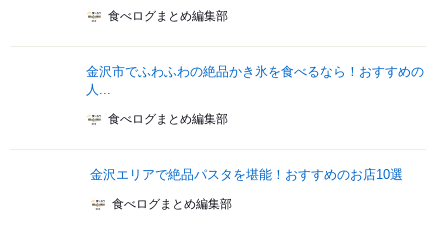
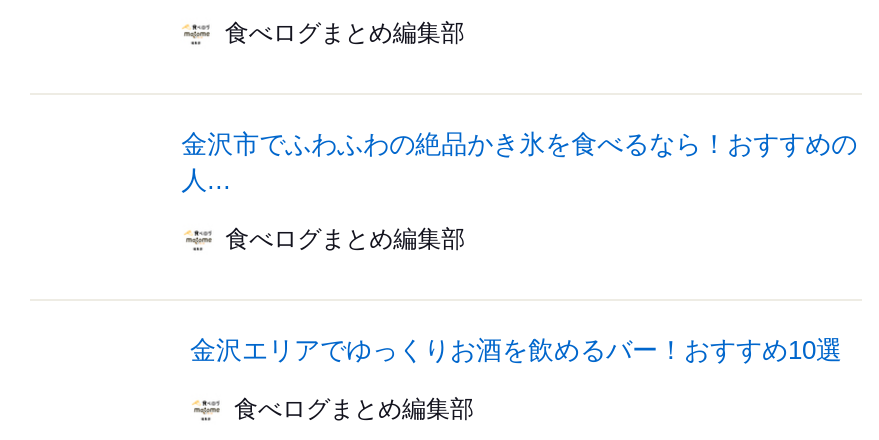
- 金沢エリアで絶品パスタを堪能！おすすめのお店10選
+ 金沢エリアでゆっくりお酒を飲めるバー！おすすめ10選
